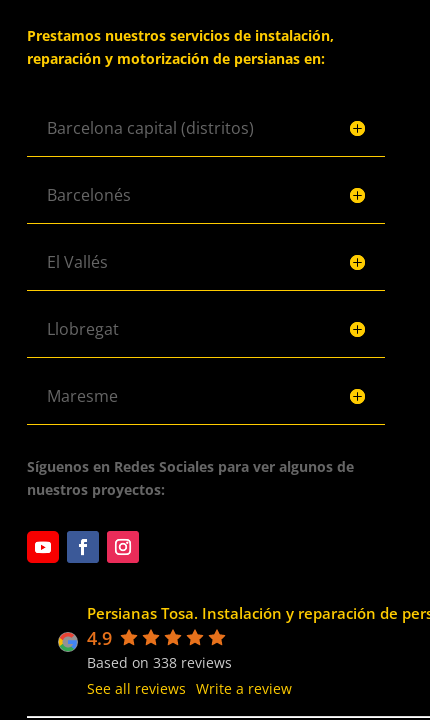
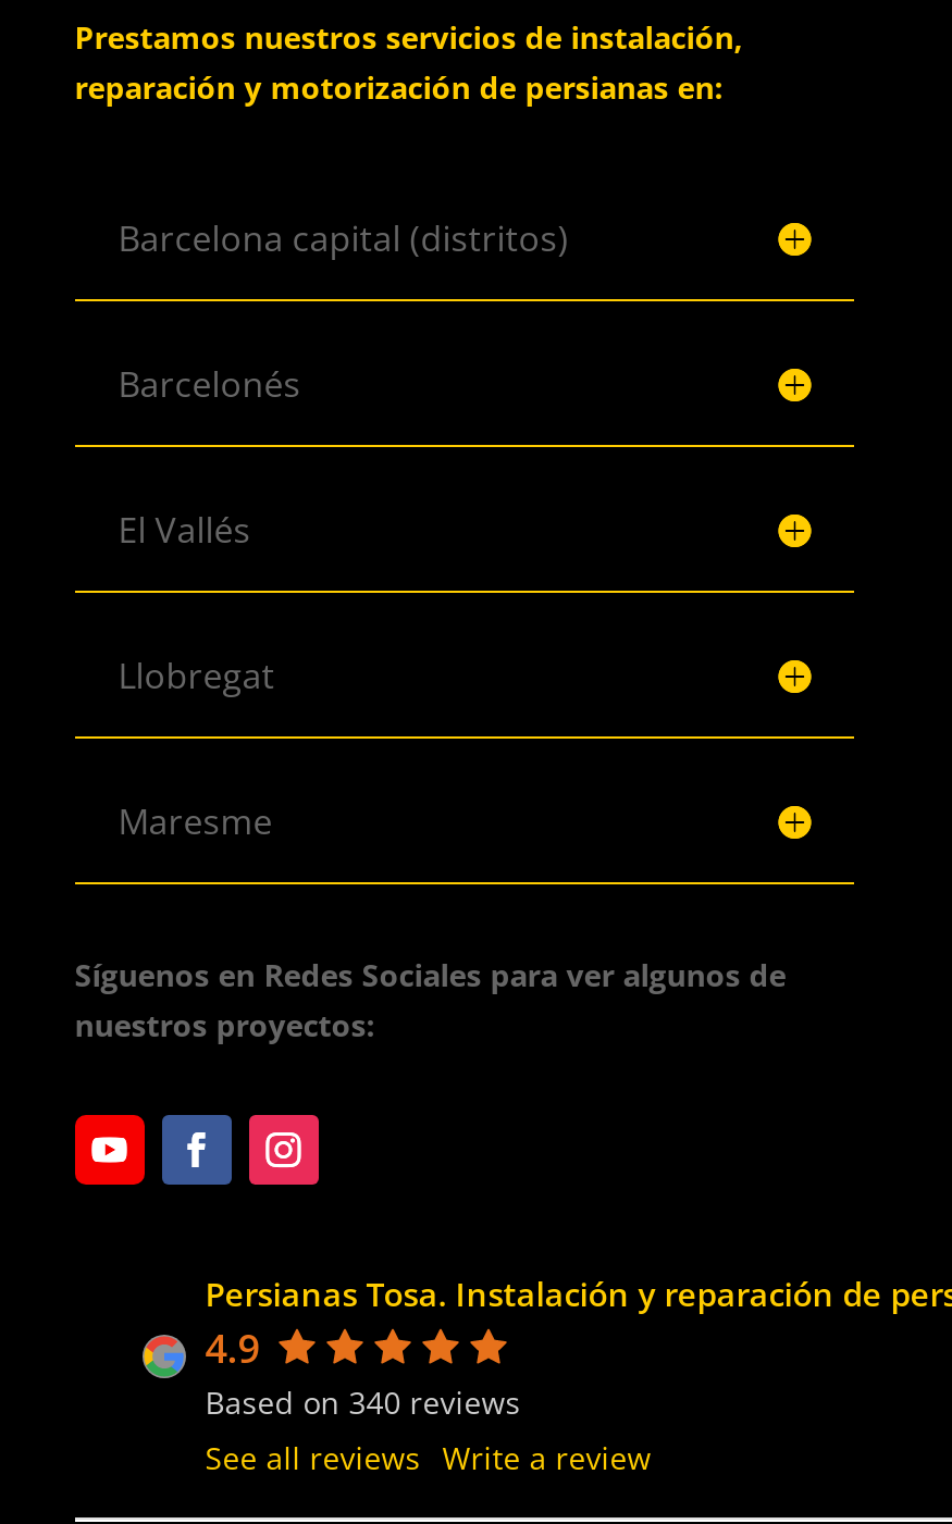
- Based on 338 reviews
+ Based on 340 reviews
